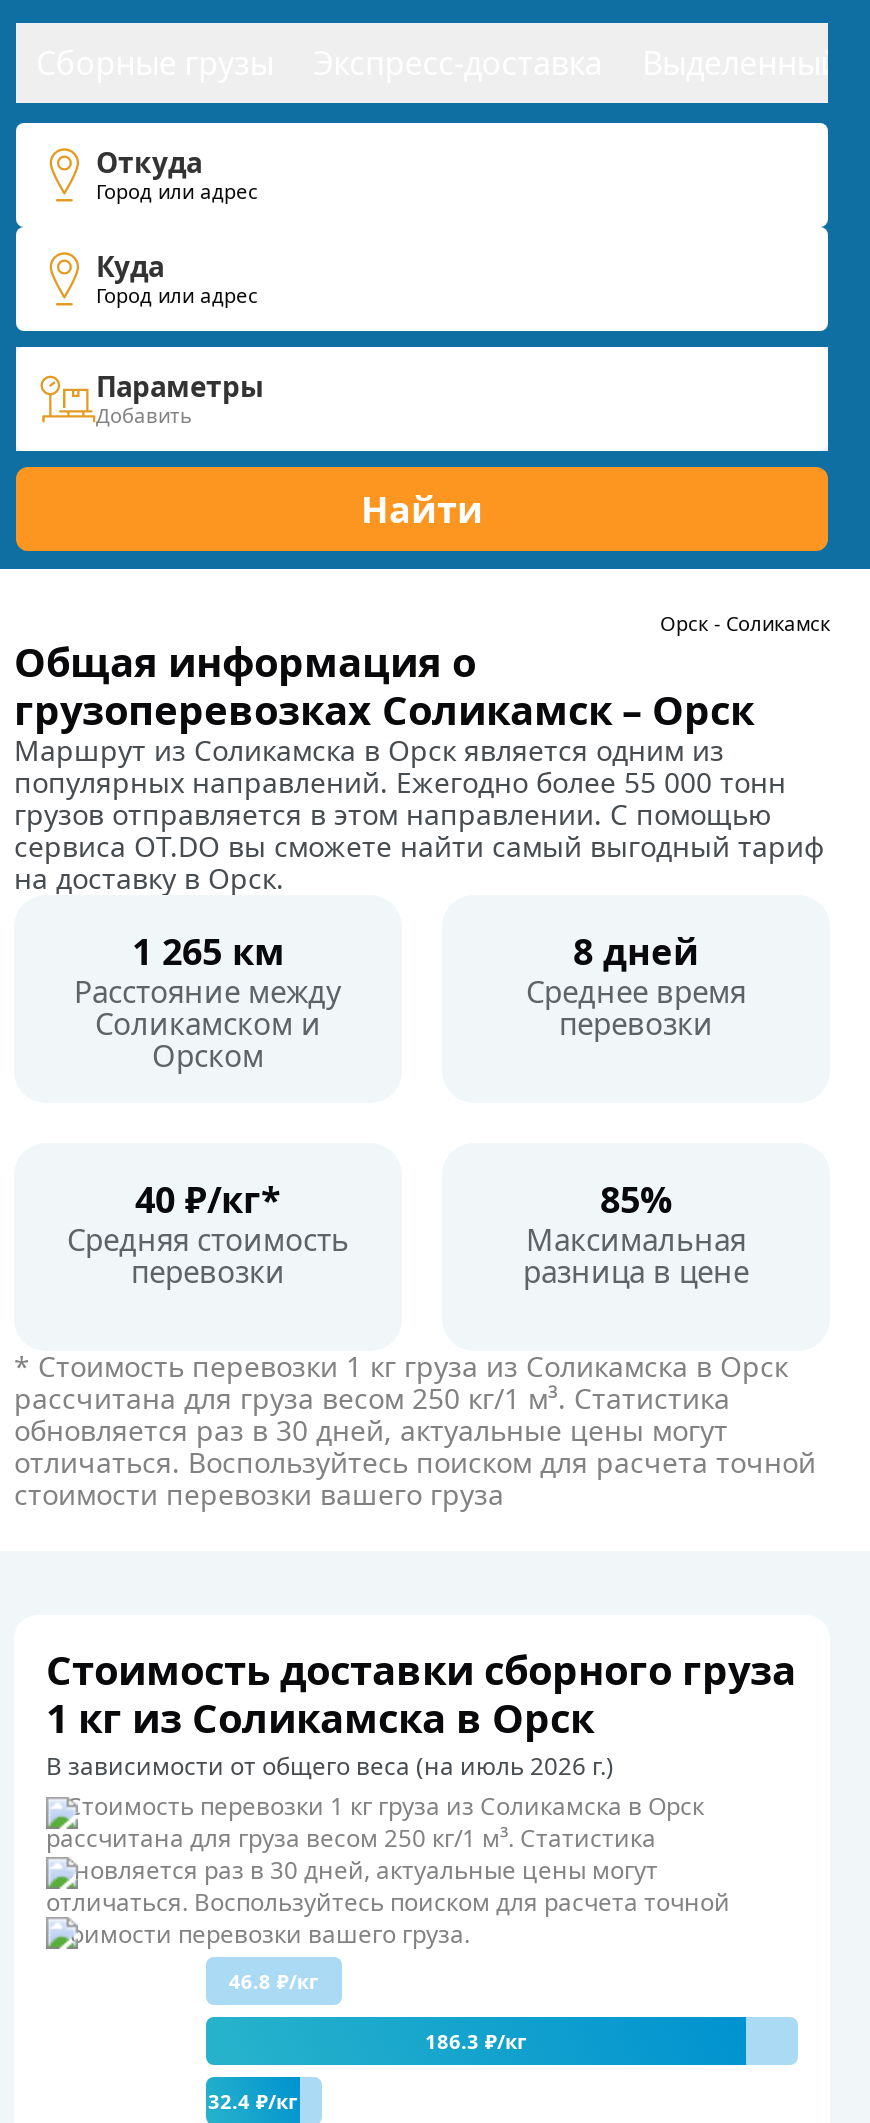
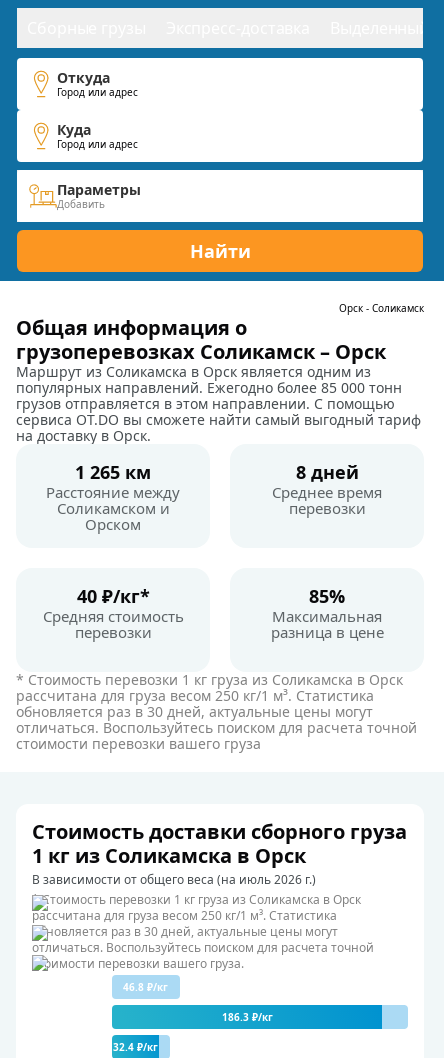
- популярных направлений. Ежегодно более 55 000 тонн
+ популярных направлений. Ежегодно более 85 000 тонн
